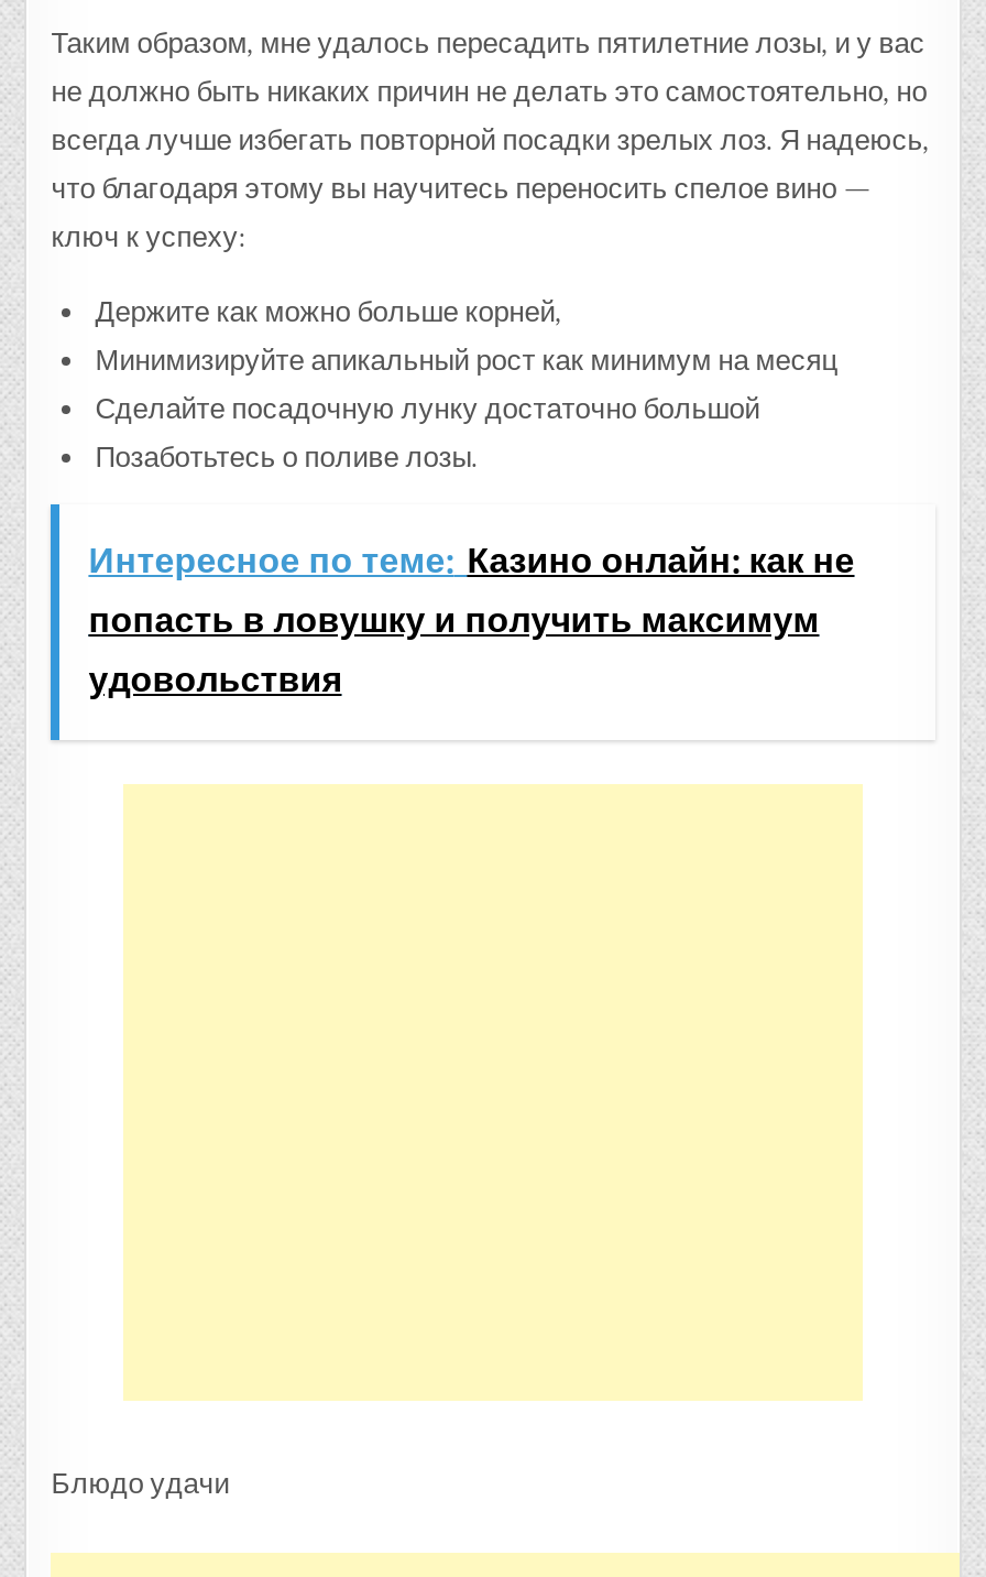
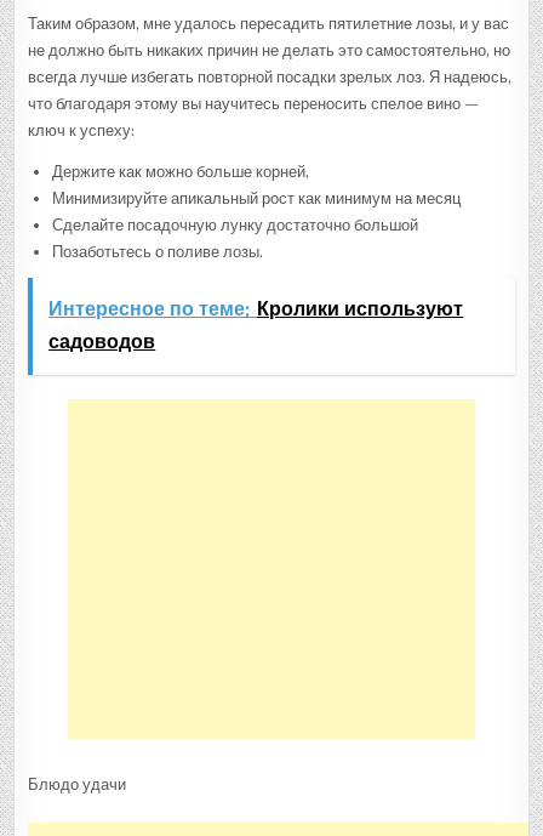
- Интересное по теме: Казино онлайн: как не
- попасть в ловушку и получить максимум
- удовольствия
+ Интересное по теме: Кролики используют
+ садоводов
